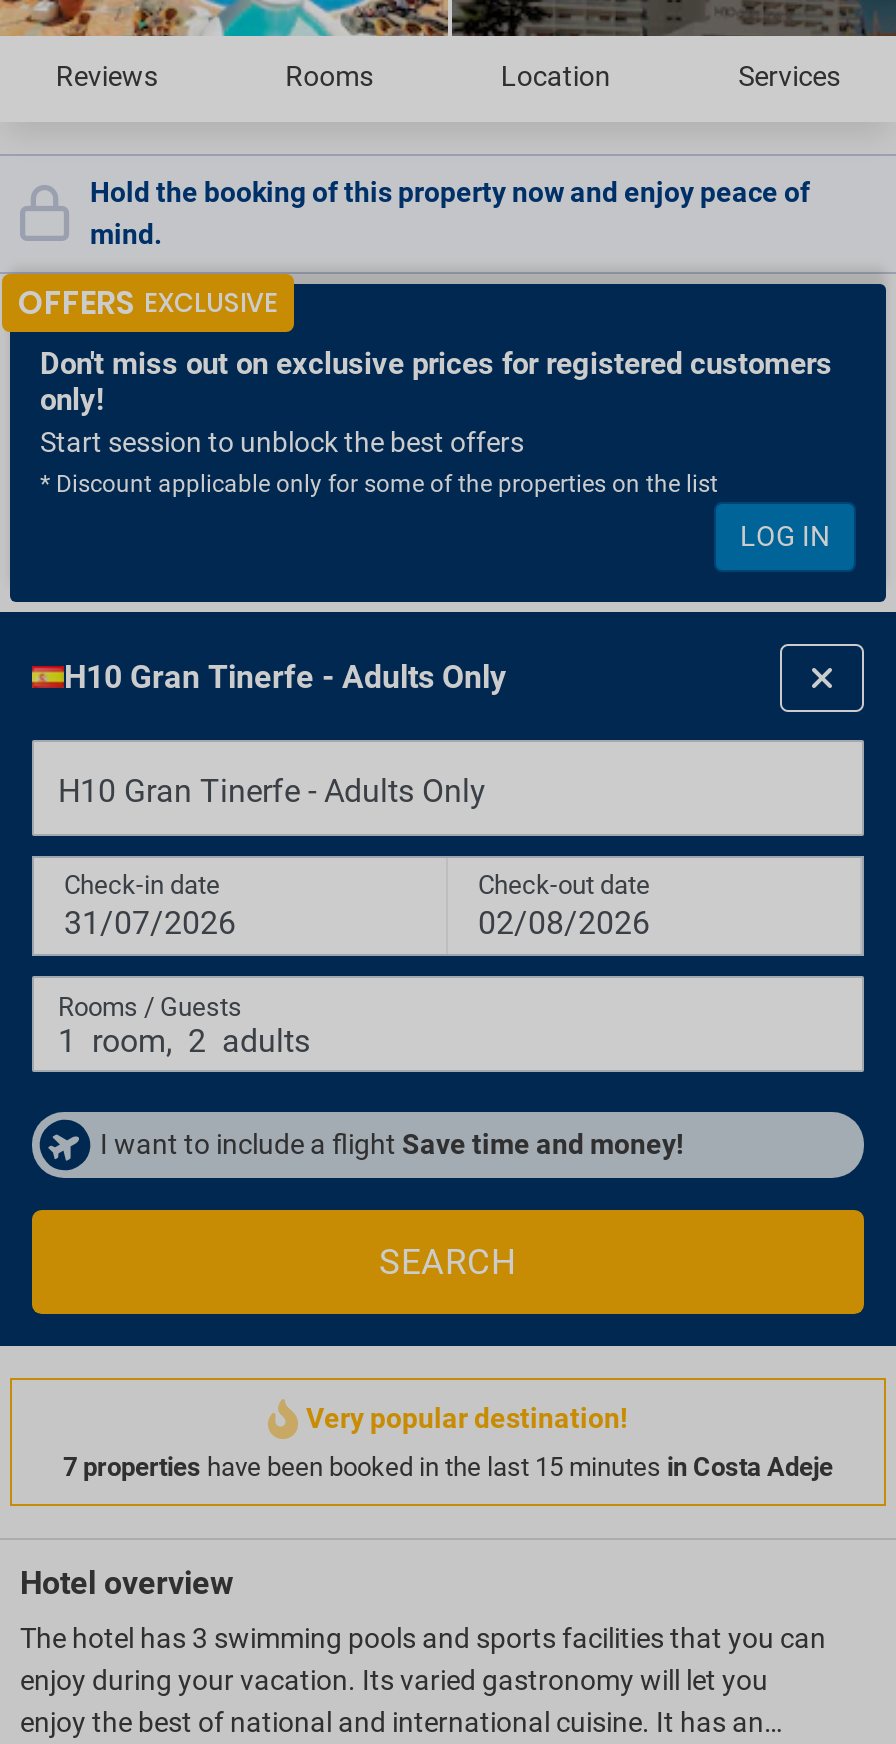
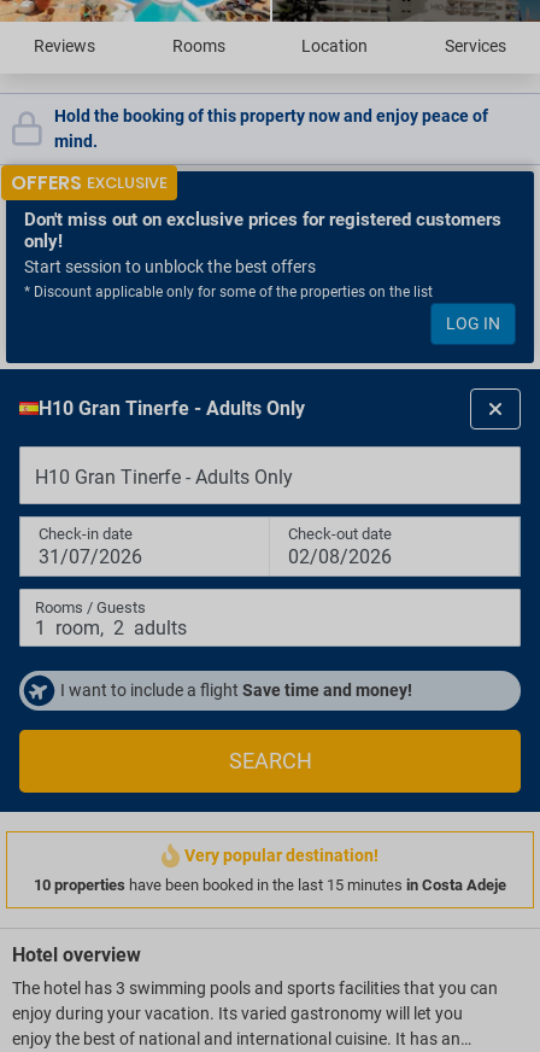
- 7 properties have been booked in the last 15 minutes in Costa Adeje
+ 10 properties have been booked in the last 15 minutes in Costa Adeje
